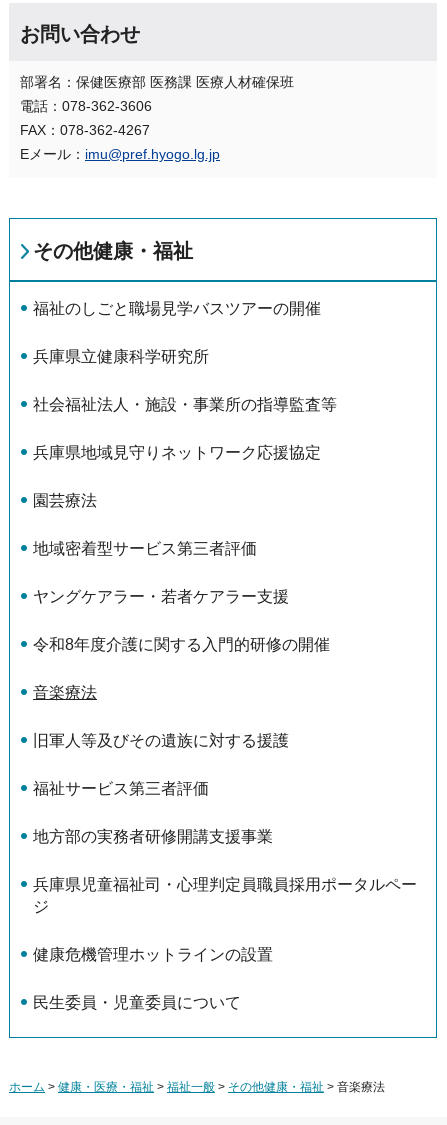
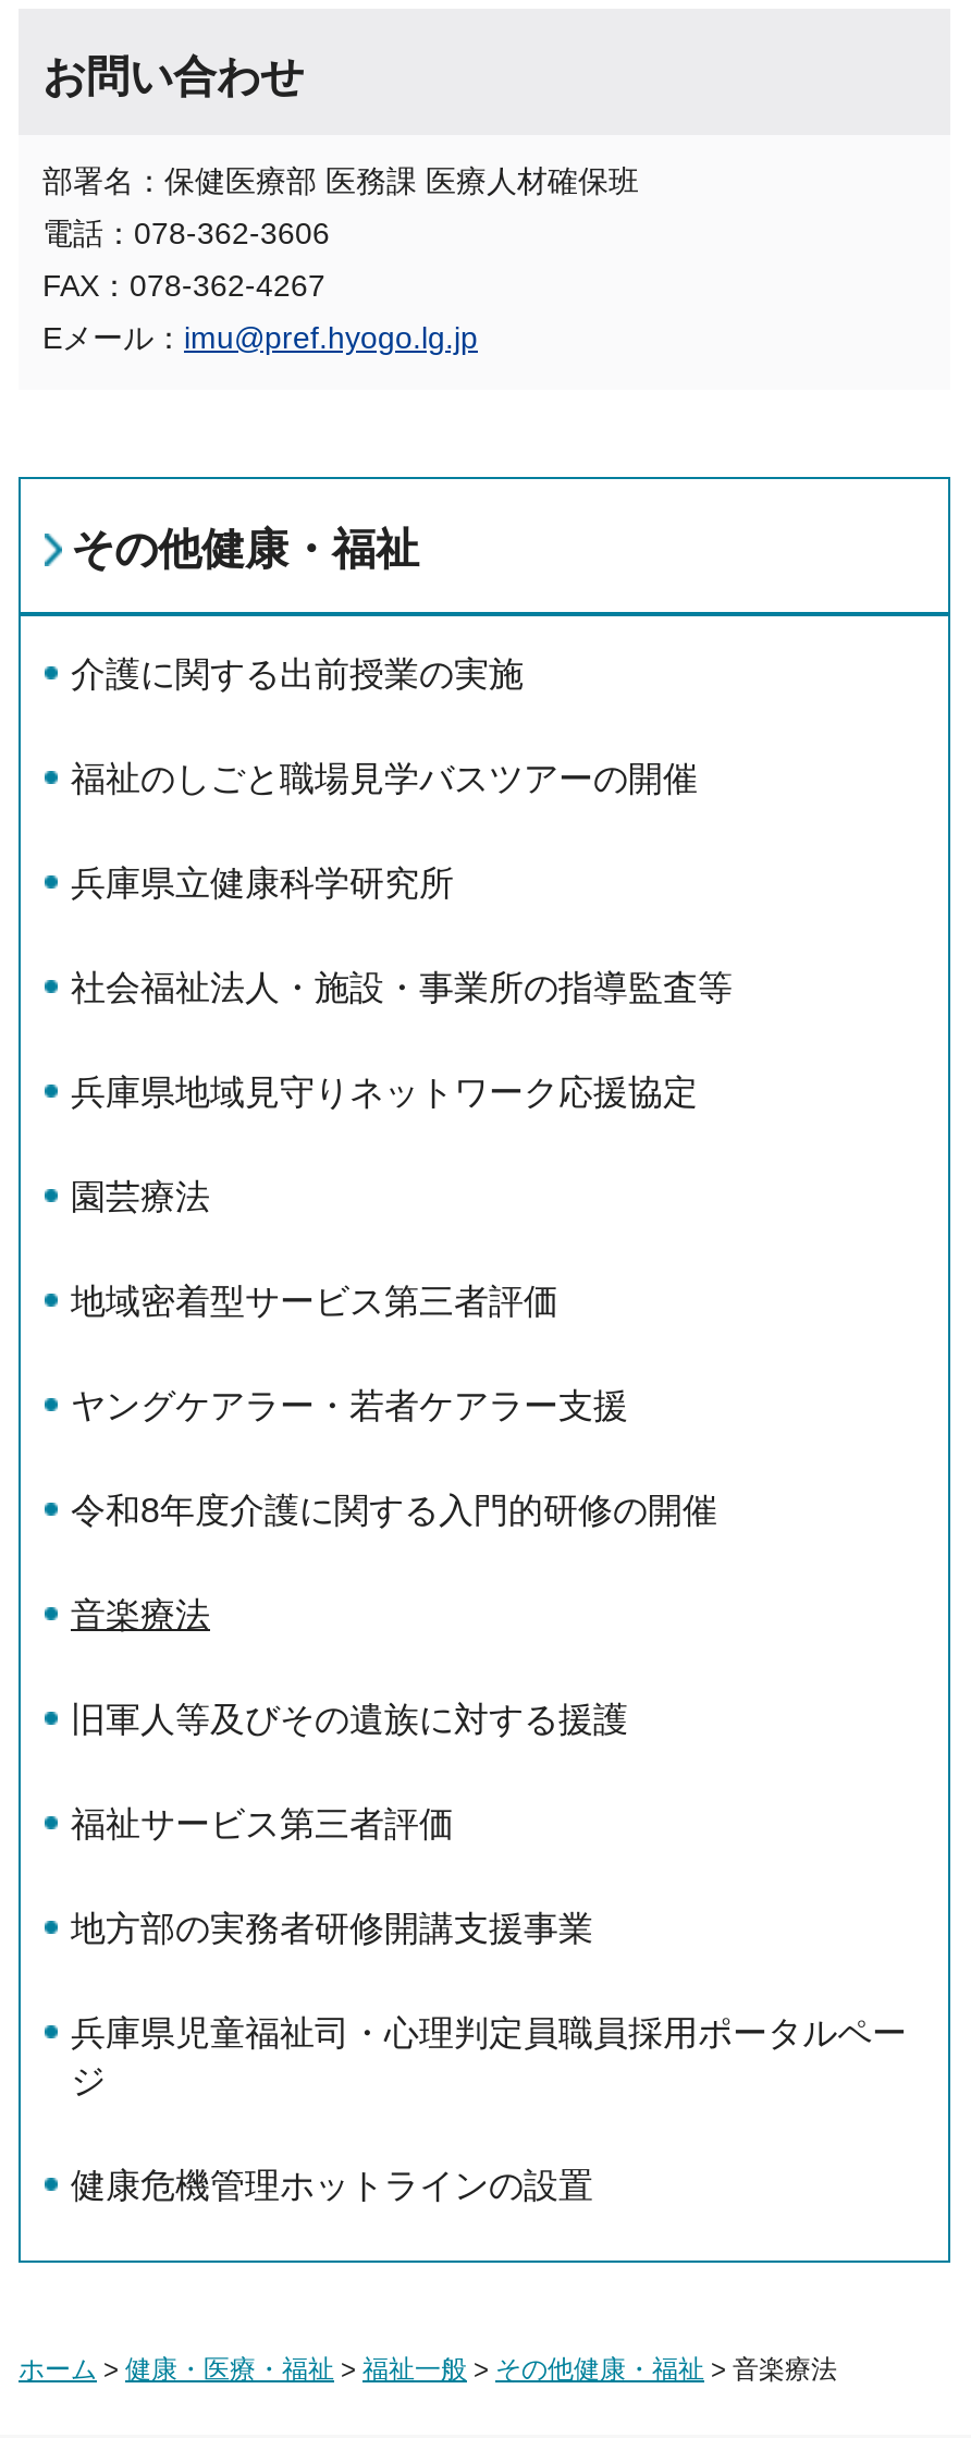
+ 介護に関する出前授業の実施

moved down: 福祉のしごと職場見学バスツアーの開催 | 兵庫県立健康科学研究所 | 社会福祉法人・施設・事業所の指導監査等 | ... | ジ | 健康危機管理ホットラインの設置

- 民生委員・児童委員について
